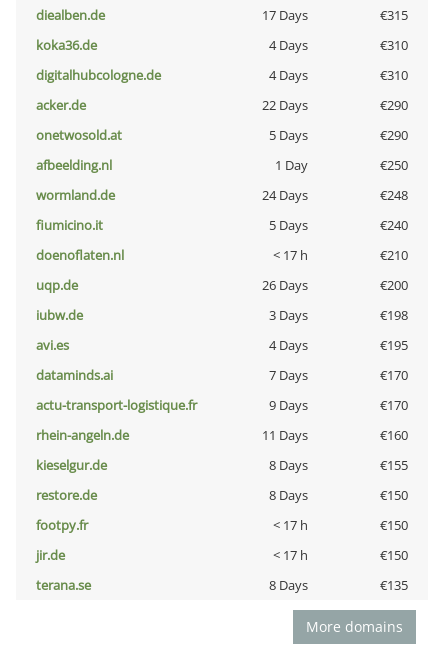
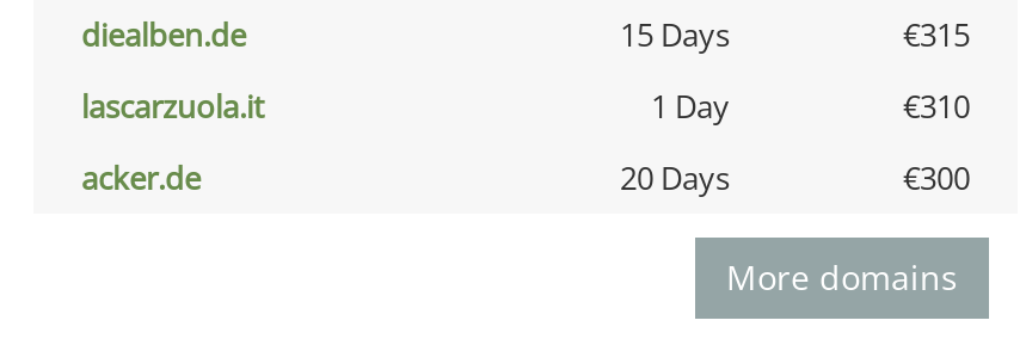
- 17 Days
+ 15 Days

- koka36.de
- 4 Days
- €310
- digitalhubcologne.de
- 4 Days
+ lascarzuola.it
+ 1 Day

- 22 Days
- €290
- onetwosold.at
- 5 Days
- €290
- afbeelding.nl
- 1 Day
- €250
- wormland.de
- 24 Days
- €248
- fiumicino.it
- 5 Days
- €240
- doenoflaten.nl
- < 17 h
- €210
- uqp.de
- 26 Days
- €200
- iubw.de
- 3 Days
- €198
- avi.es
- 4 Days
- €195
- dataminds.ai
- 7 Days
- €170
- actu-transport-logistique.fr
- 9 Days
- €170
- rhein-angeln.de
- 11 Days
- €160
- kieselgur.de
- 8 Days
- €155
- restore.de
- 8 Days
- €150
- footpy.fr
- < 17 h
- €150
- jir.de
- < 17 h
- €150
- terana.se
- 8 Days
- €135
+ 20 Days
+ €300
